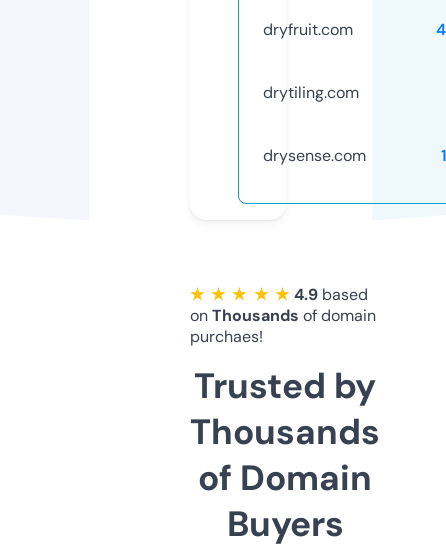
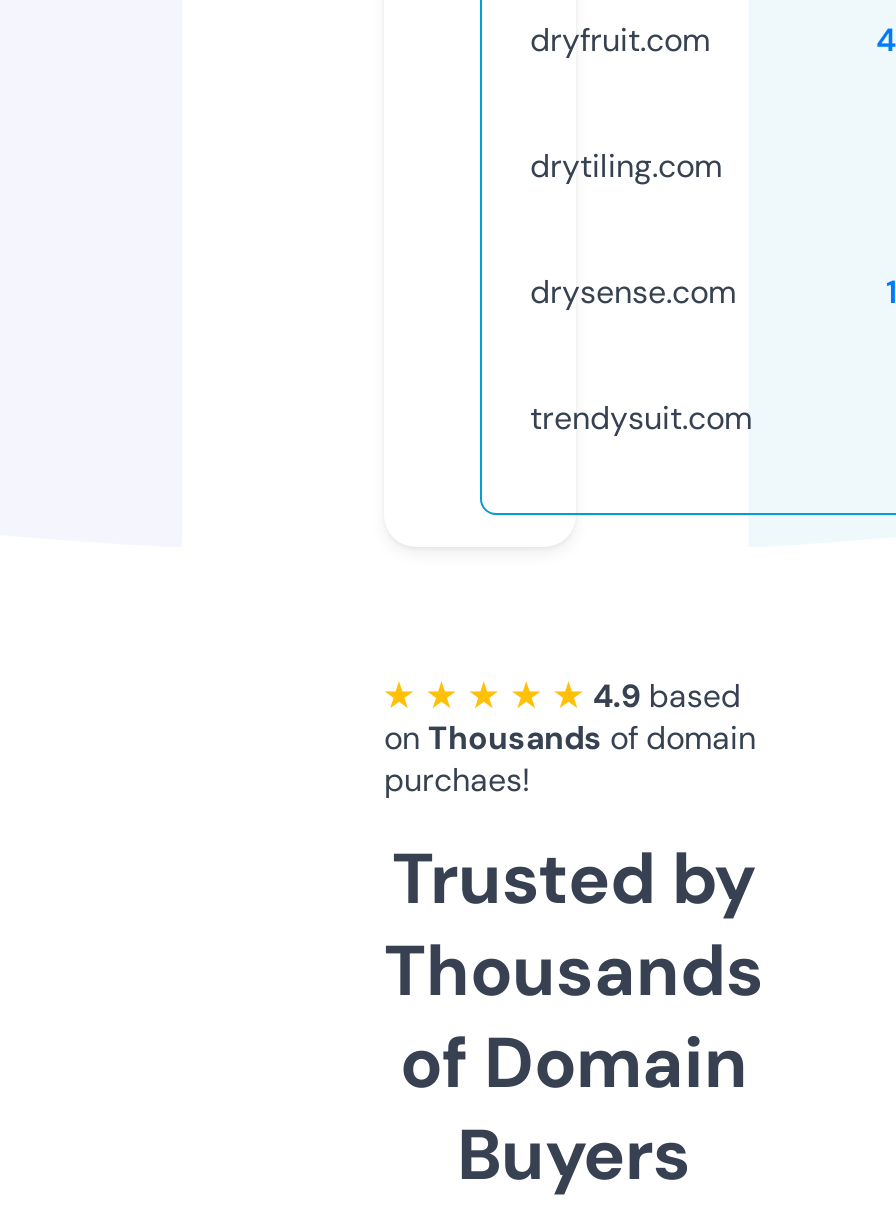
+ trendysuit.com
